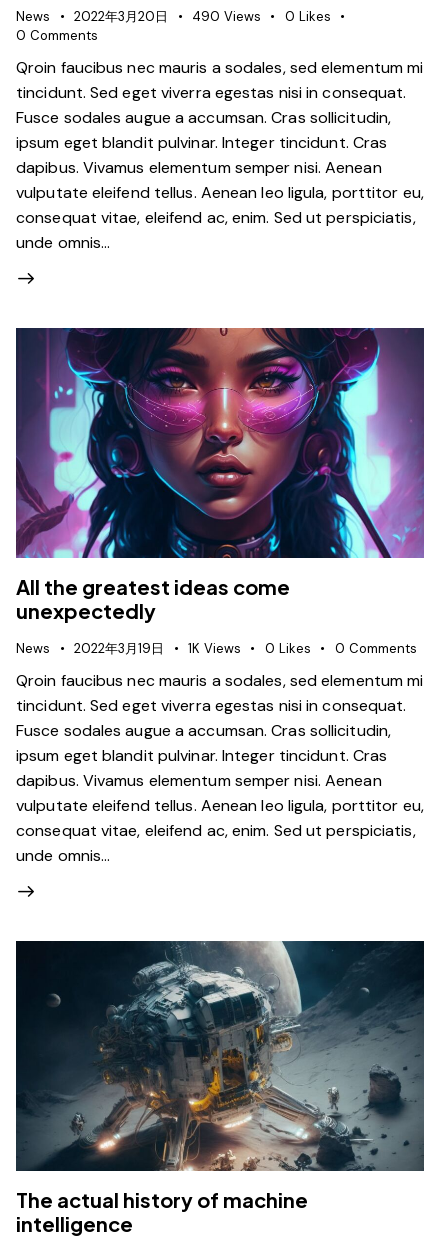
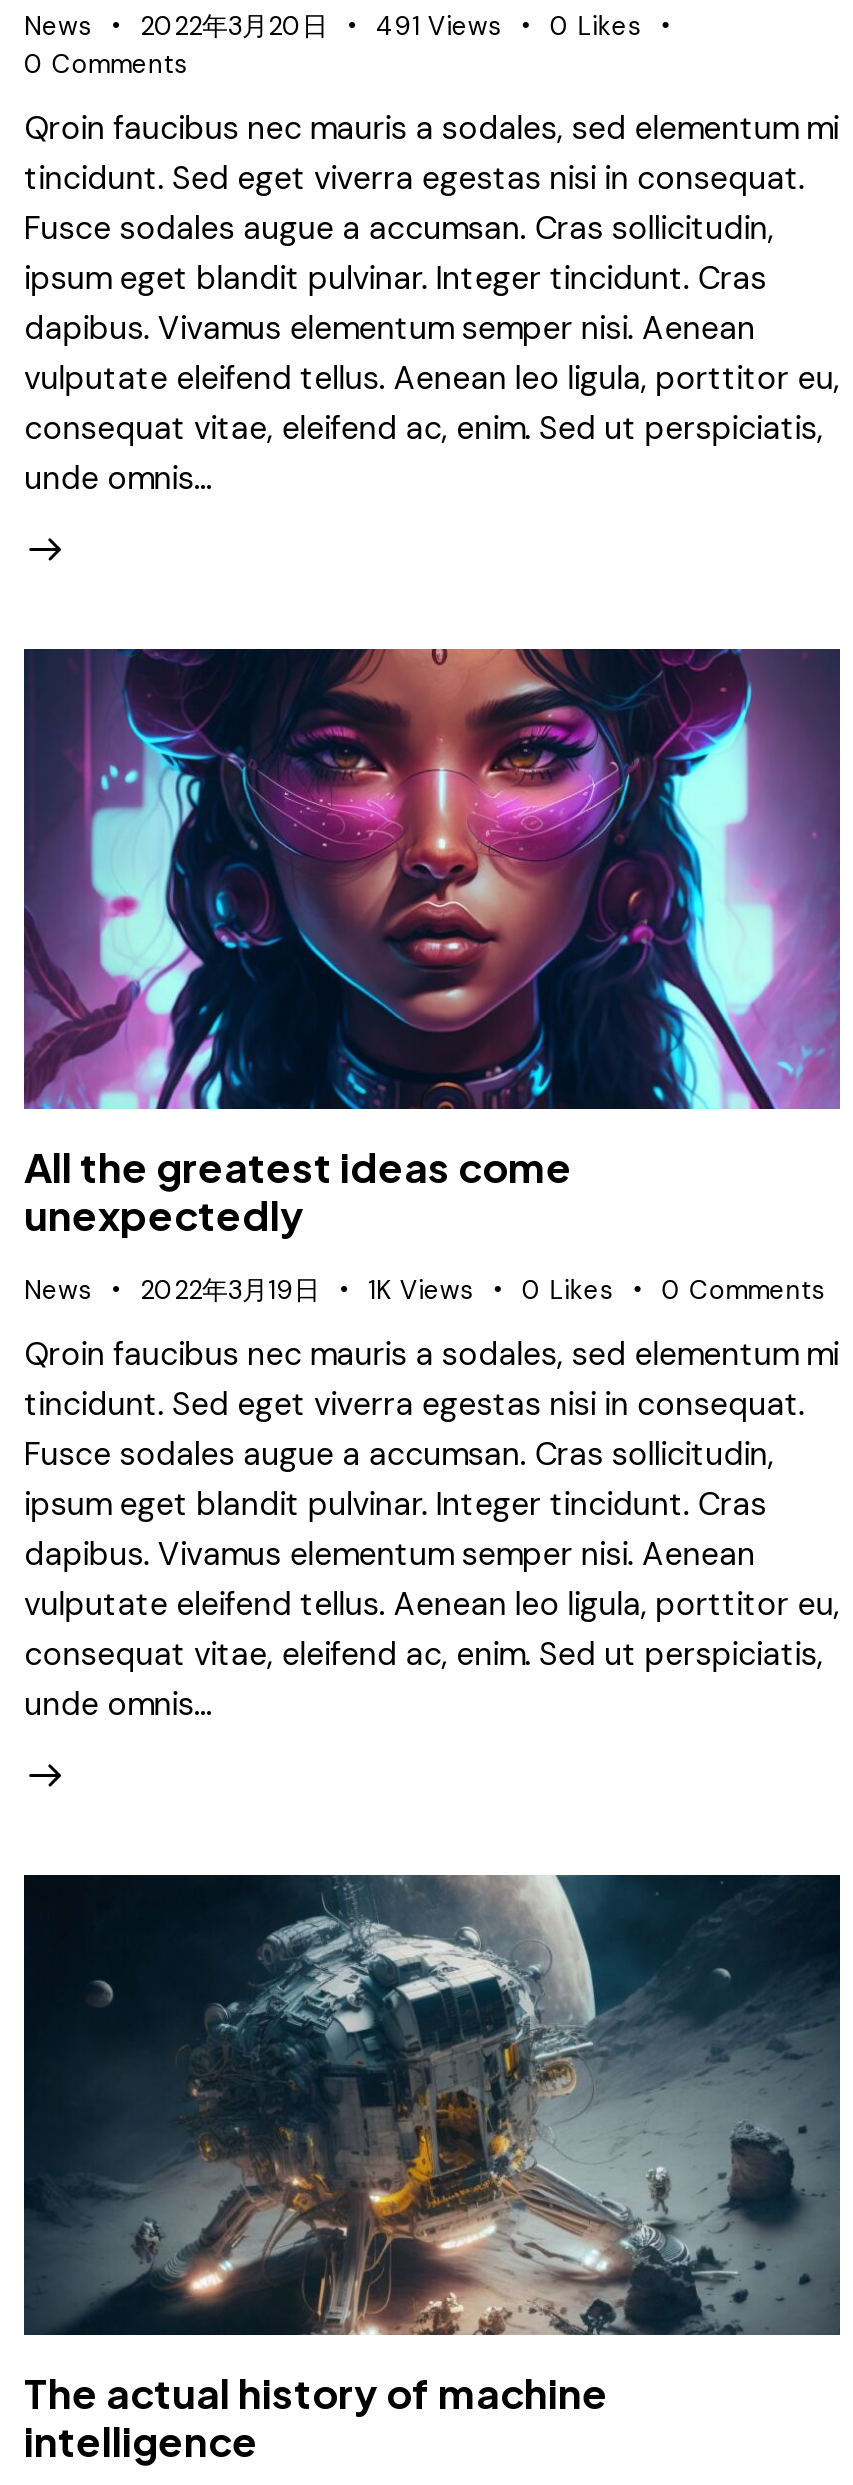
- 490 Views
+ 491 Views
